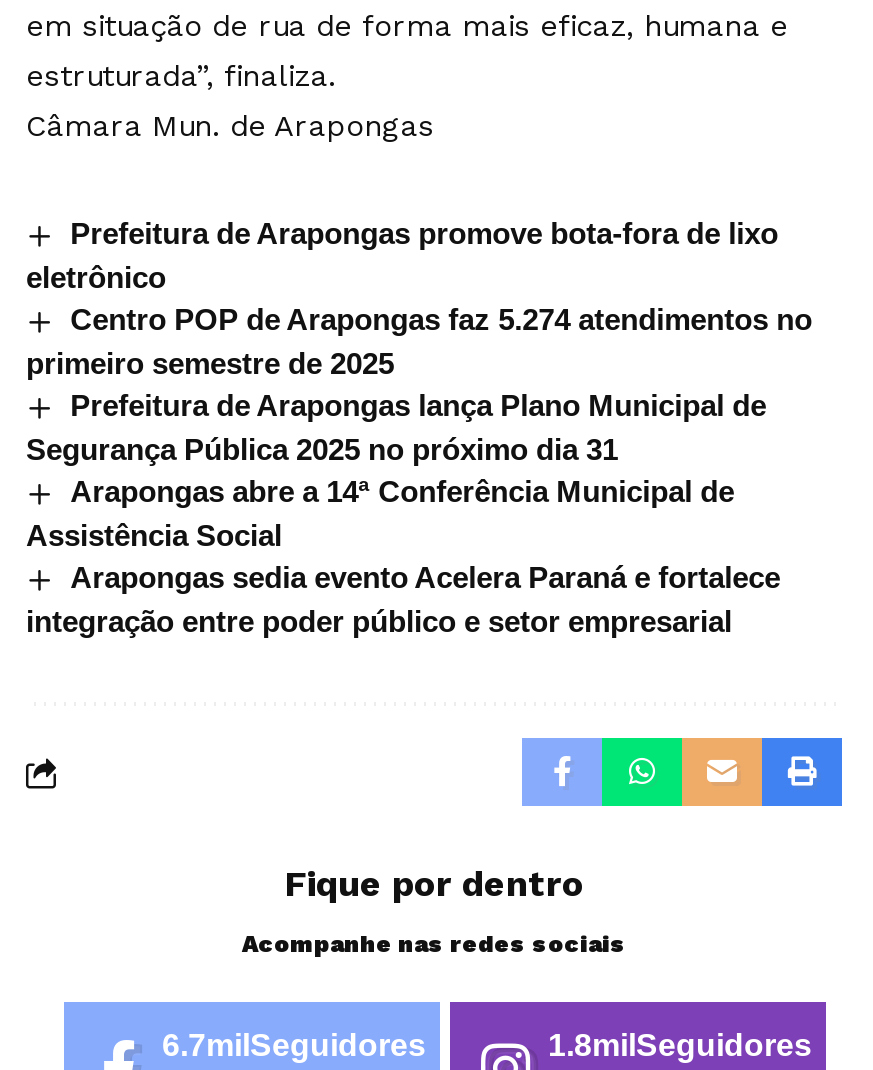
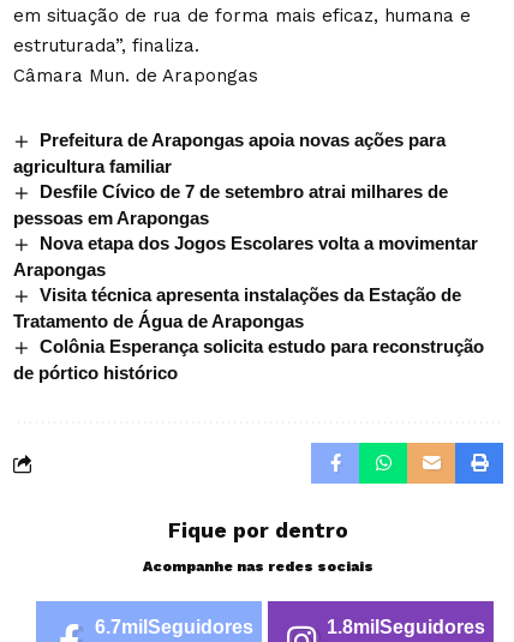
- Prefeitura de Arapongas promove bota-fora de lixo
- eletrônico
- Centro POP de Arapongas faz 5.274 atendimentos no
- primeiro semestre de 2025
- Prefeitura de Arapongas lança Plano Municipal de
- Segurança Pública 2025 no próximo dia 31
- Arapongas abre a 14ª Conferência Municipal de
- Assistência Social
- Arapongas sedia evento Acelera Paraná e fortalece
- integração entre poder público e setor empresarial
+ Prefeitura de Arapongas apoia novas ações para
+ agricultura familiar
+ Desfile Cívico de 7 de setembro atrai milhares de
+ pessoas em Arapongas
+ Nova etapa dos Jogos Escolares volta a movimentar
+ Arapongas
+ Visita técnica apresenta instalações da Estação de
+ Tratamento de Água de Arapongas
+ Colônia Esperança solicita estudo para reconstrução
+ de pórtico histórico
